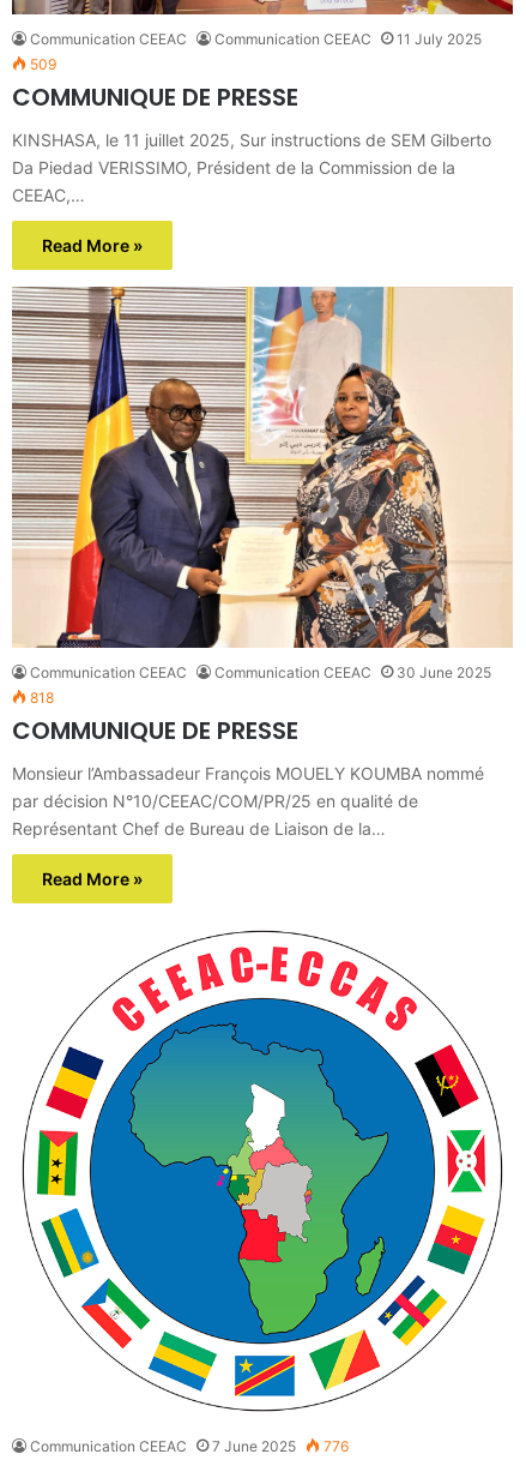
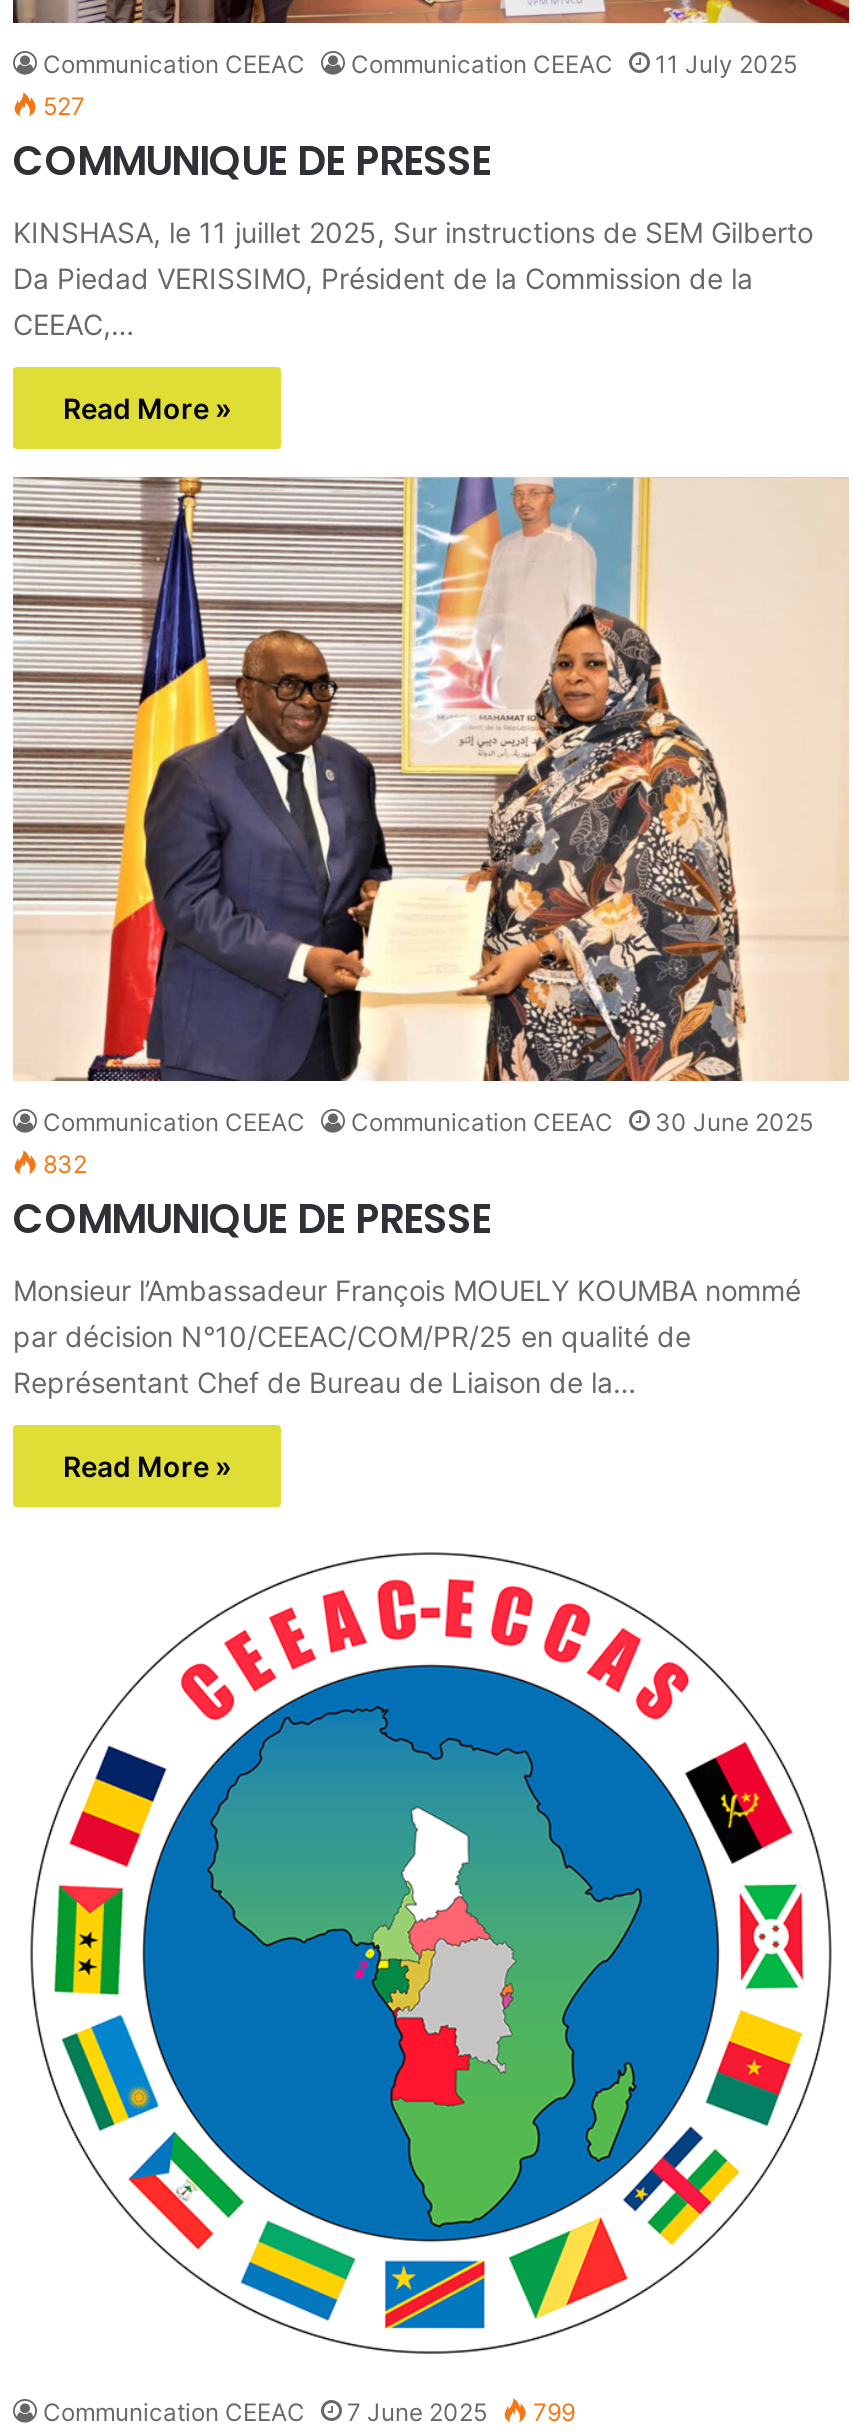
- 509
+ 527

- 818
+ 832

- Communication CEEAC 7 June 2025 776
+ Communication CEEAC 7 June 2025 799
